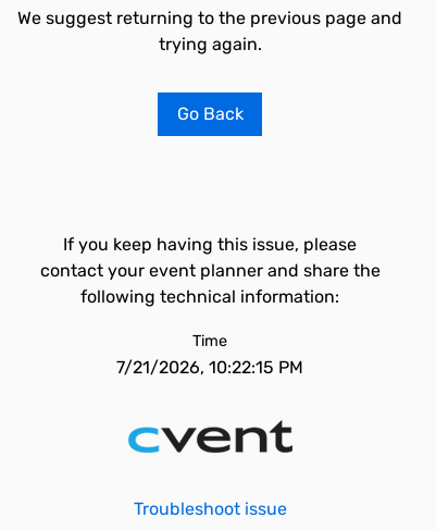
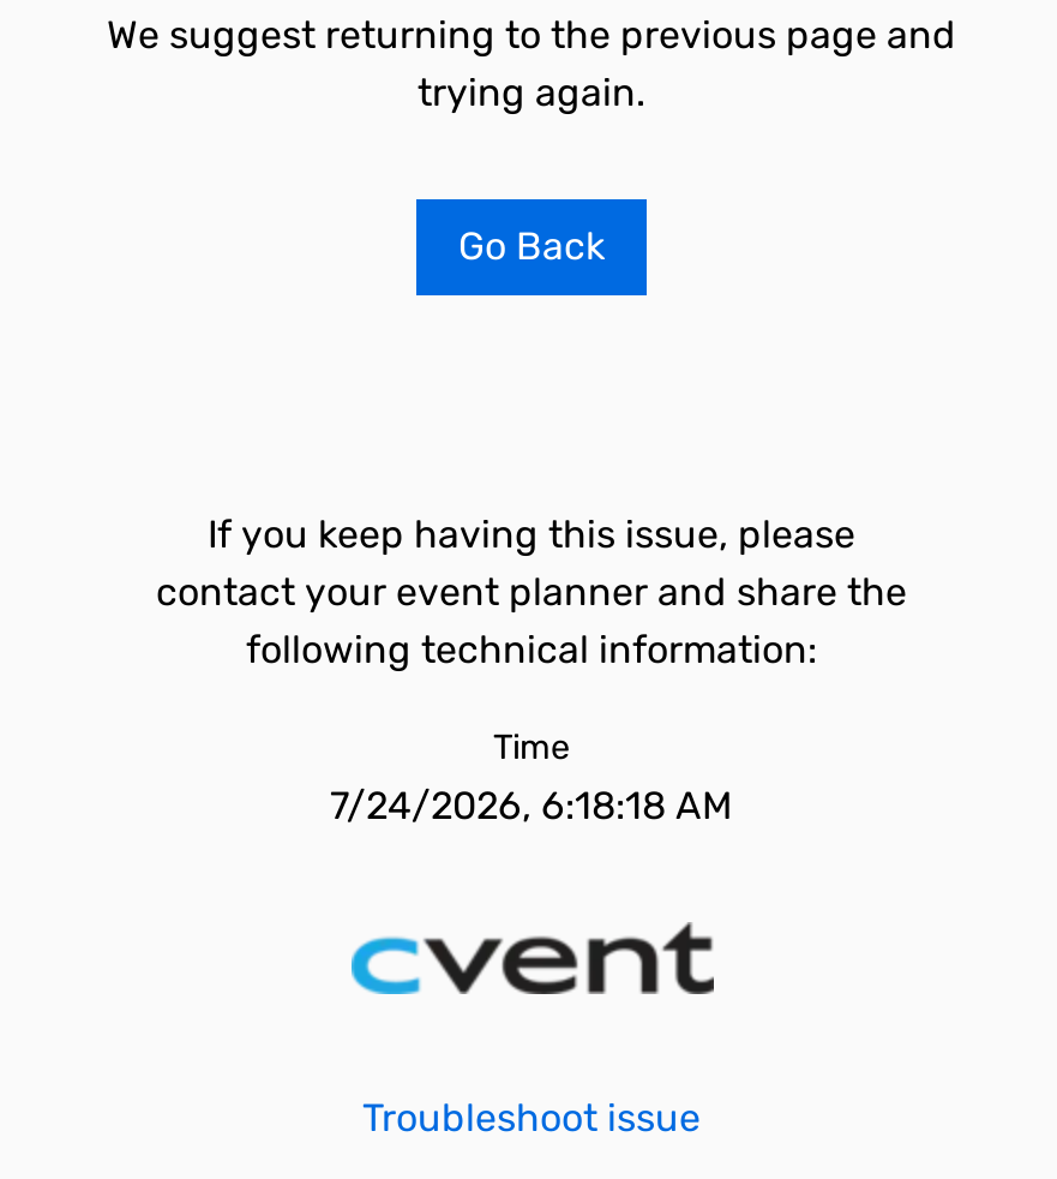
- 7/21/2026, 10:22:15 PM
+ 7/24/2026, 6:18:18 AM
